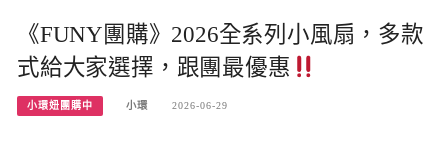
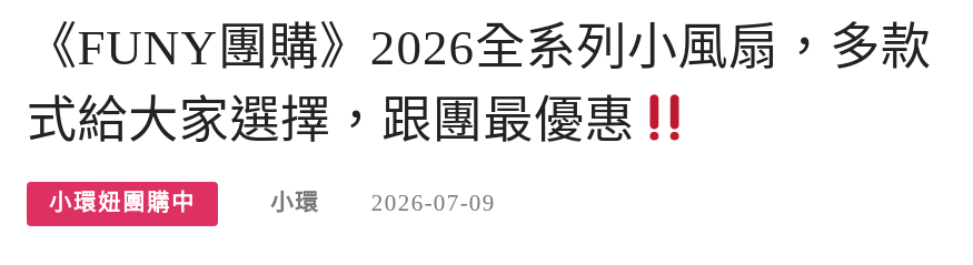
- 2026-06-29
+ 2026-07-09
